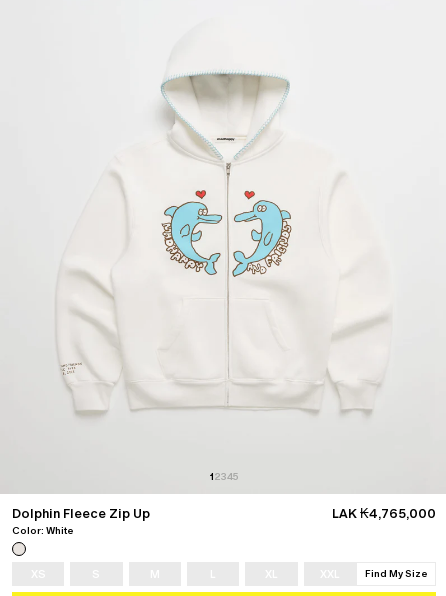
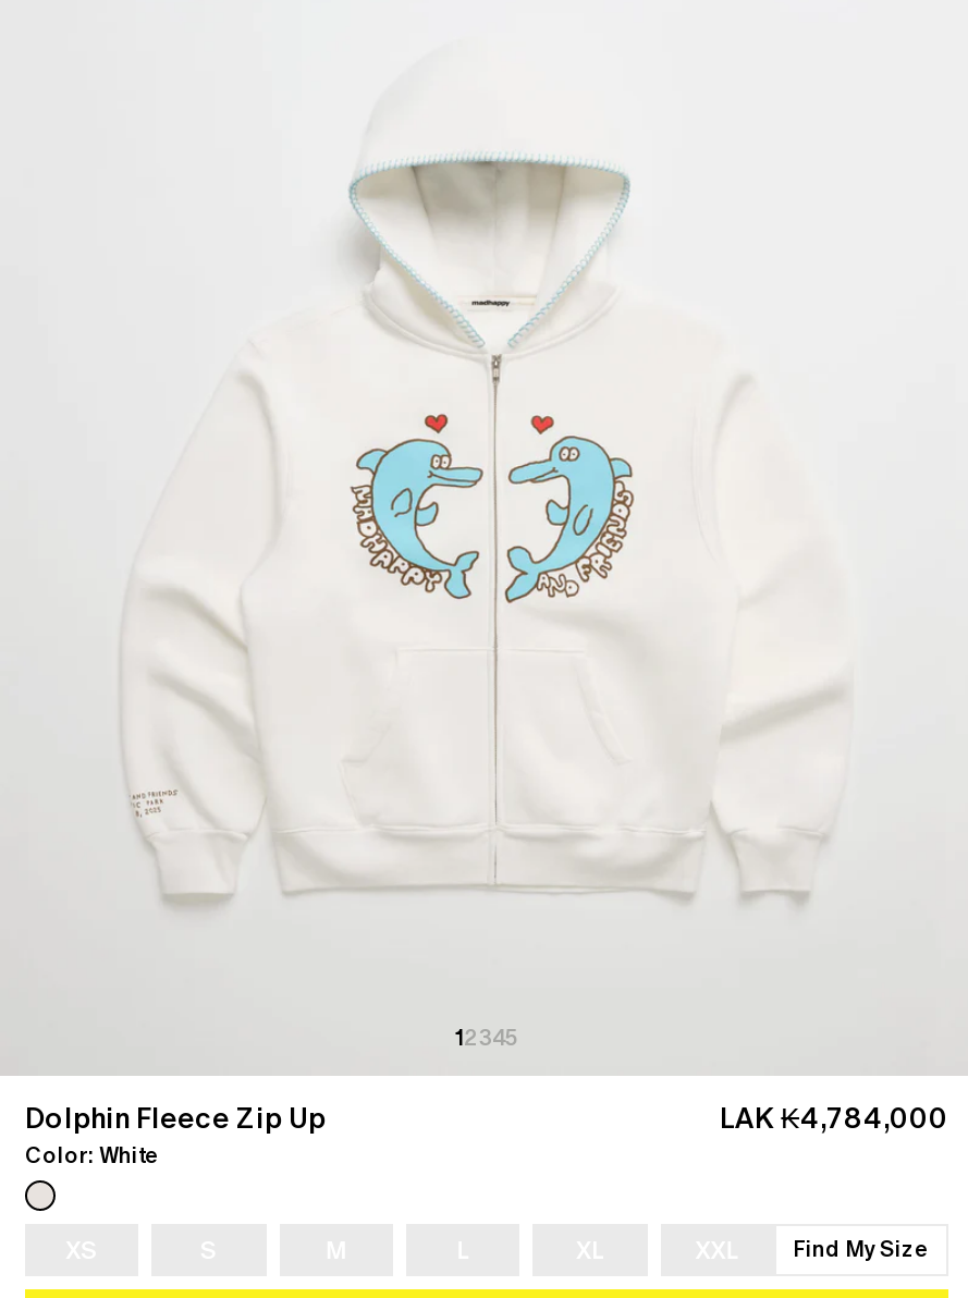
- LAK ₭4,765,000
+ LAK ₭4,784,000
